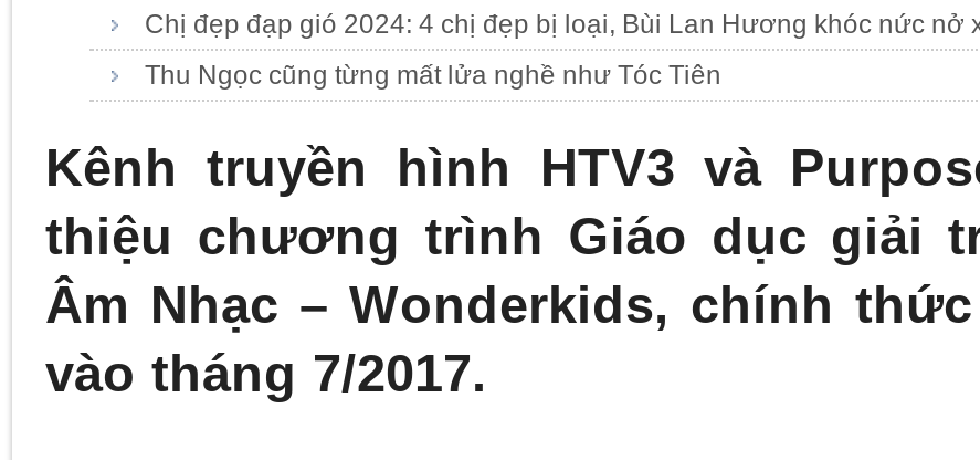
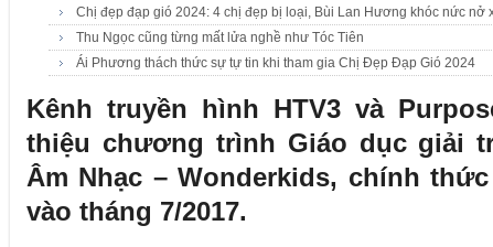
+ Ái Phương thách thức sự tự tin khi tham gia Chị Đẹp Đạp Gió 2024
